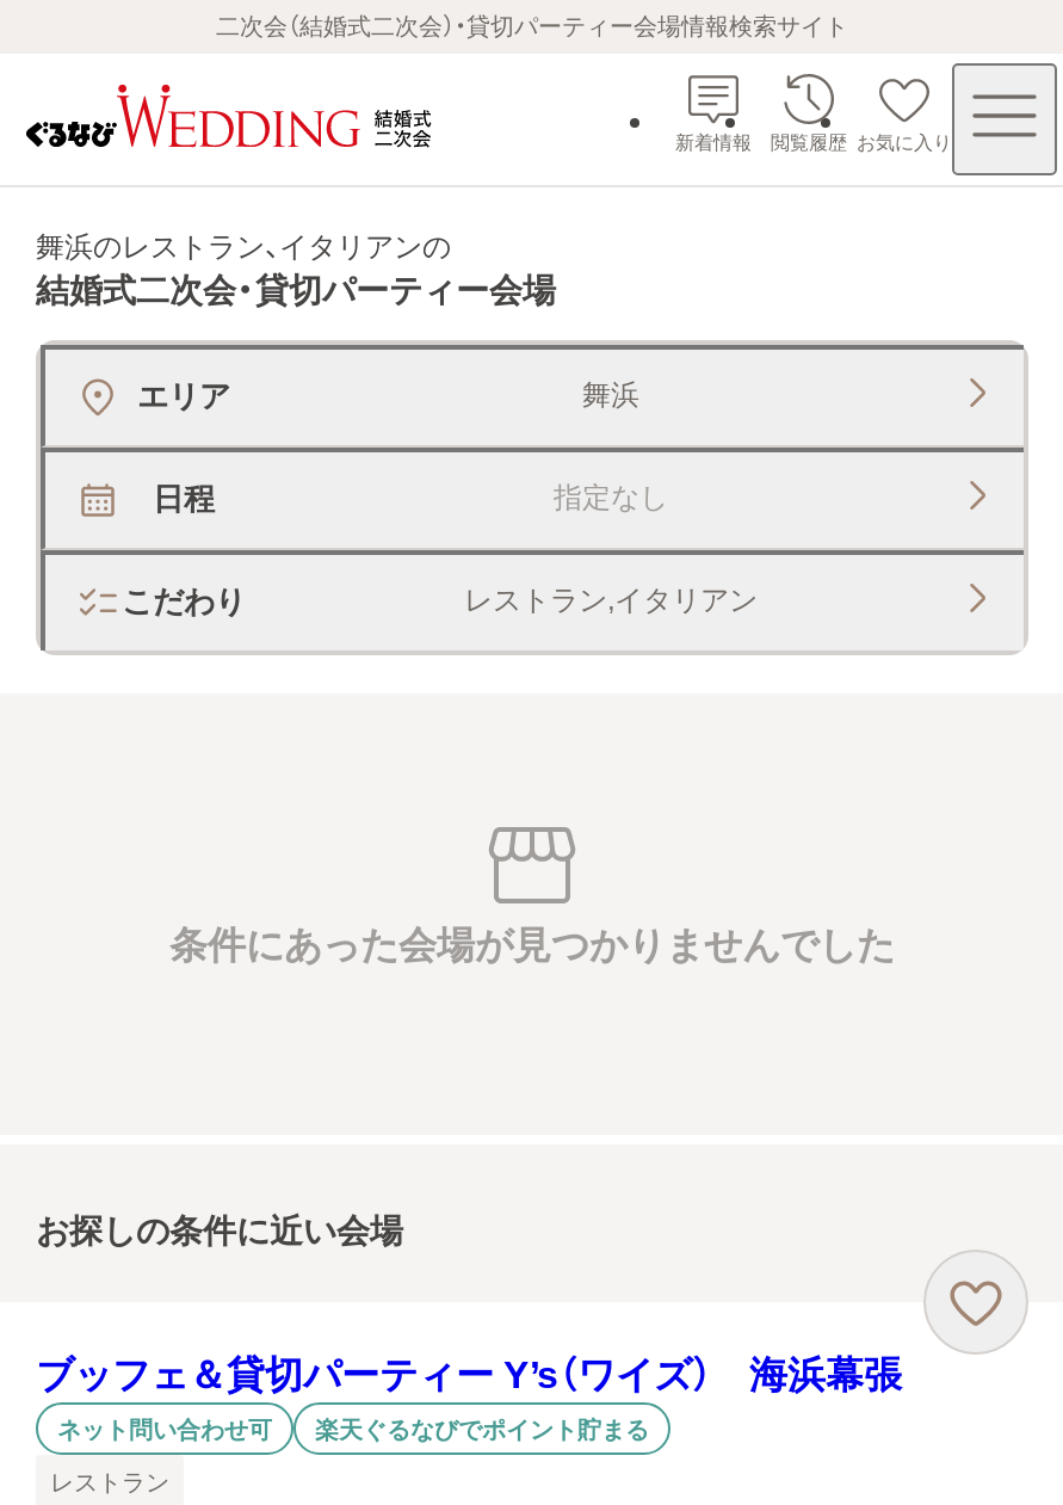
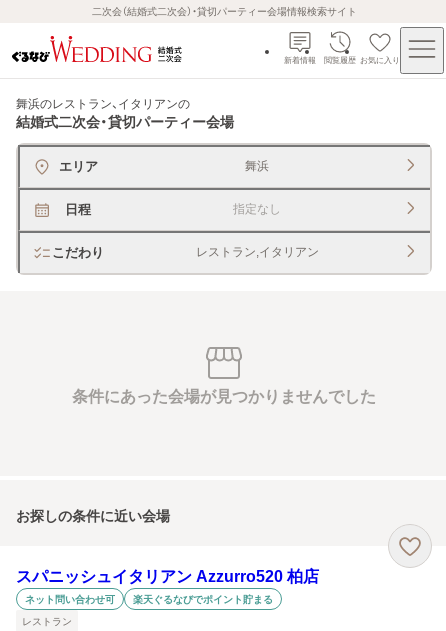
- ブッフェ＆貸切パーティー Y’s（ワイズ） 海浜幕張
+ スパニッシュイタリアン Azzurro520 柏店
